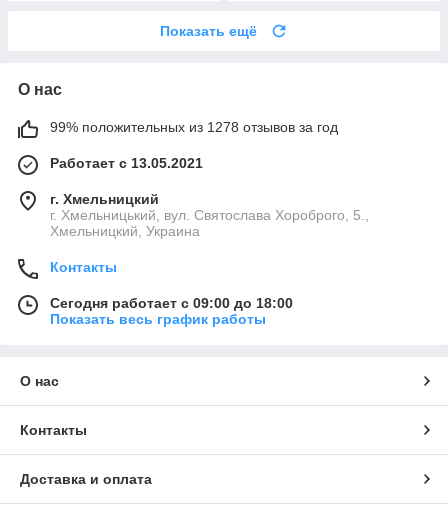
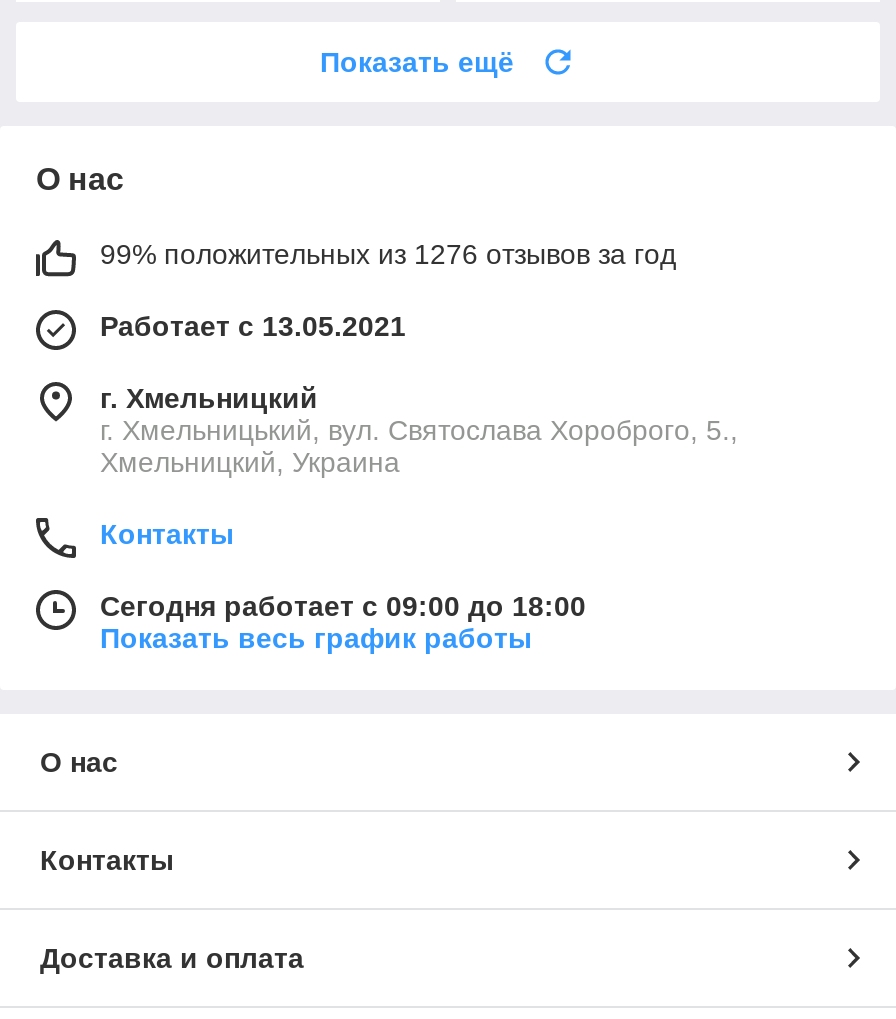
- 99% положительных из 1278 отзывов за год
+ 99% положительных из 1276 отзывов за год
